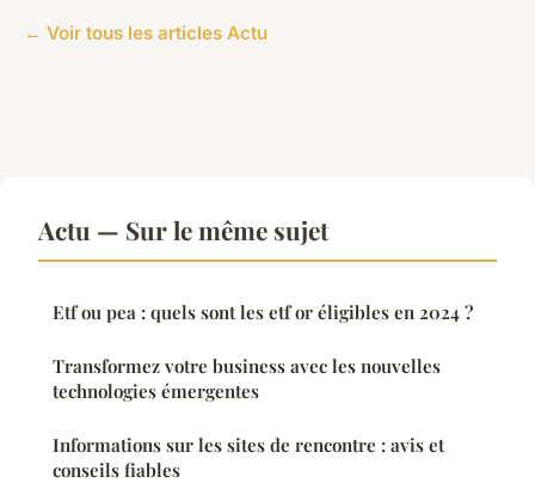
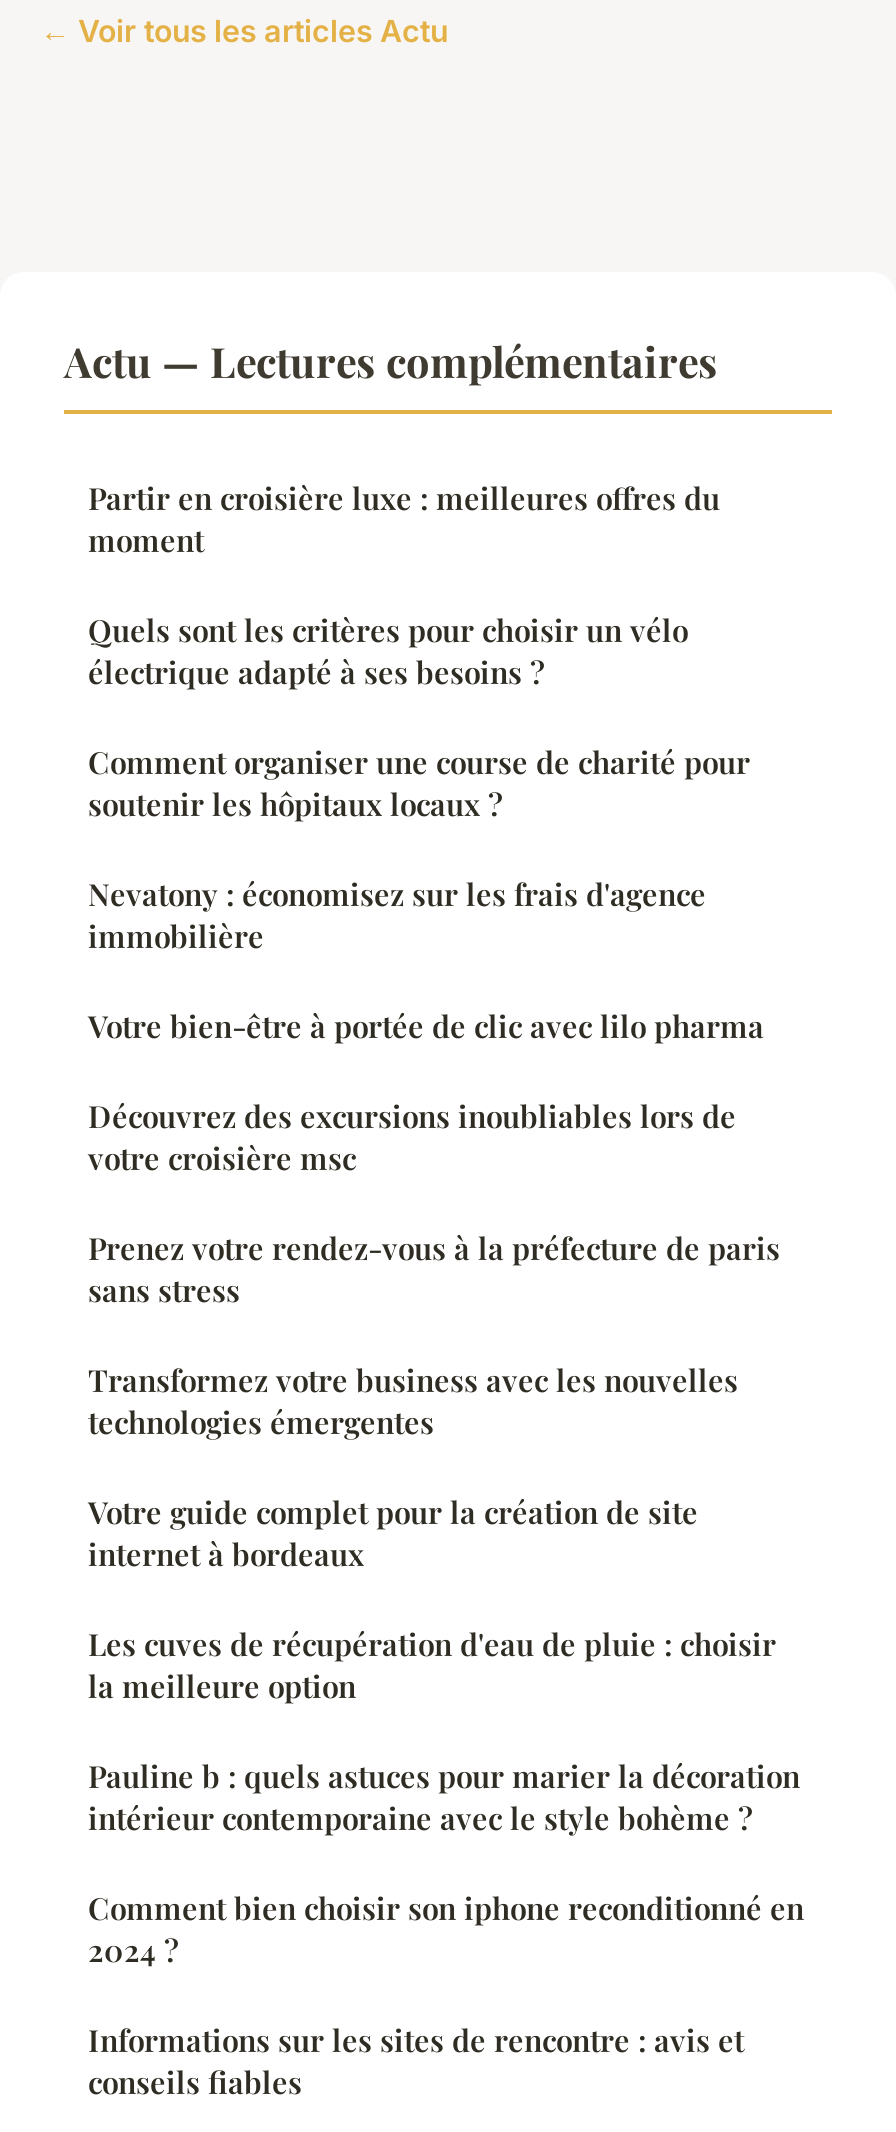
- Actu — Sur le même sujet
- Etf ou pea : quels sont les etf or éligibles en 2024 ?
+ Actu — Lectures complémentaires
+ Partir en croisière luxe : meilleures offres du
+ moment
+ Quels sont les critères pour choisir un vélo
+ électrique adapté à ses besoins ?
+ Comment organiser une course de charité pour
+ soutenir les hôpitaux locaux ?
+ Nevatony : économisez sur les frais d'agence
+ immobilière
+ Votre bien-être à portée de clic avec lilo pharma
+ Découvrez des excursions inoubliables lors de
+ votre croisière msc
+ Prenez votre rendez-vous à la préfecture de paris
+ sans stress

+ Votre guide complet pour la création de site
+ internet à bordeaux
+ Les cuves de récupération d'eau de pluie : choisir
+ la meilleure option
+ Pauline b : quels astuces pour marier la décoration
+ intérieur contemporaine avec le style bohème ?
+ Comment bien choisir son iphone reconditionné en
+ 2024 ?
